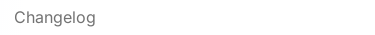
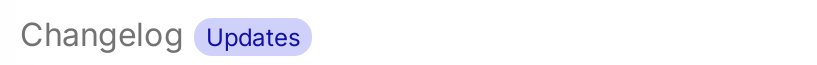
+ Updates
